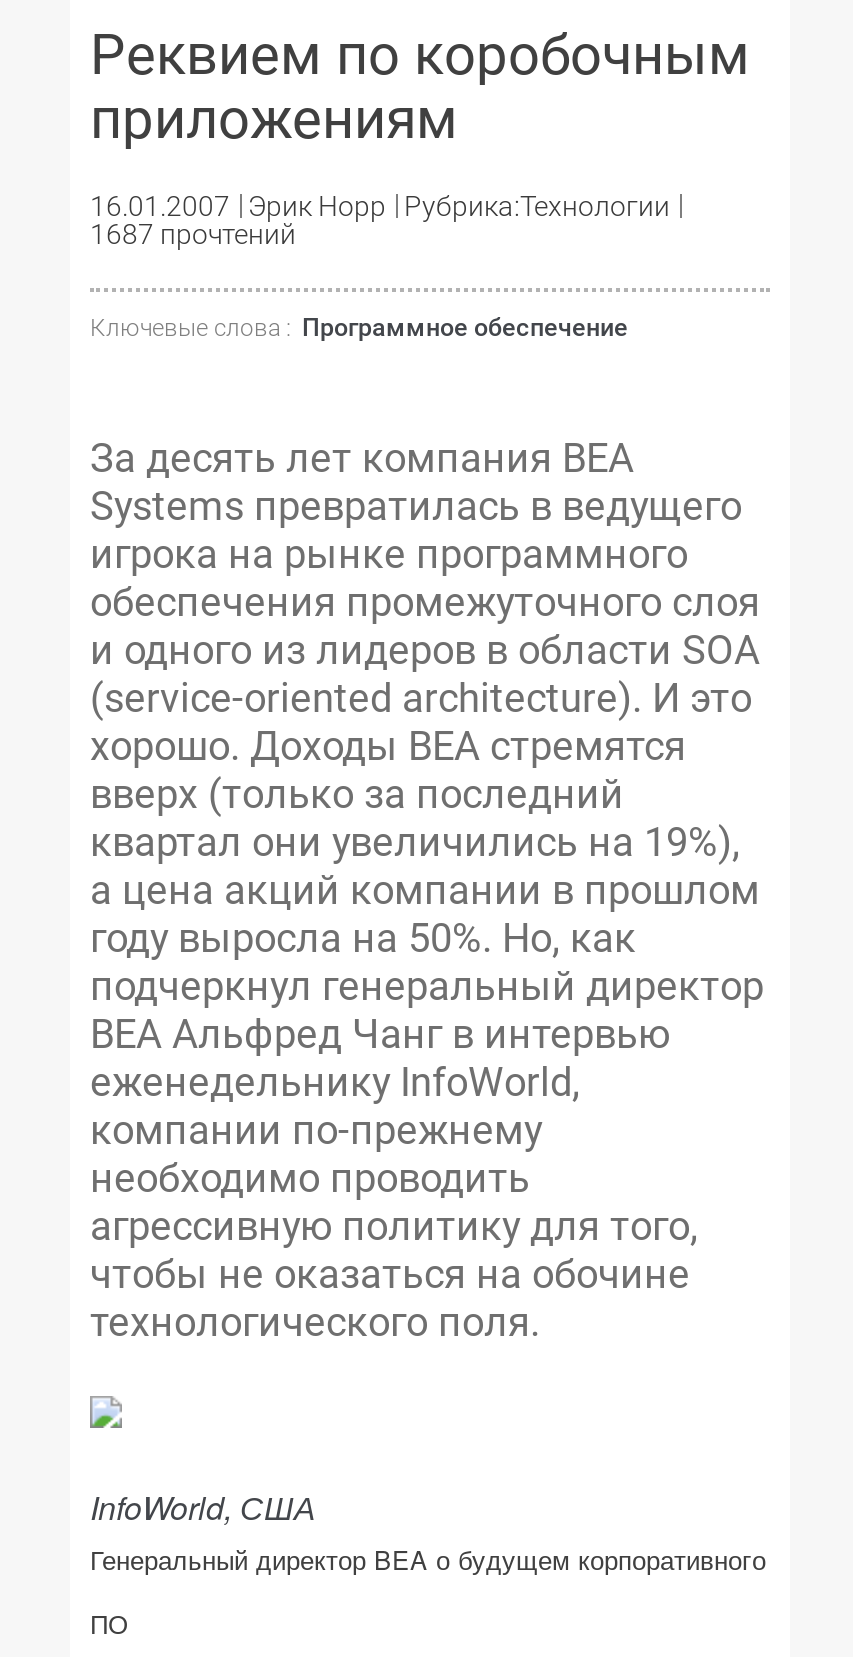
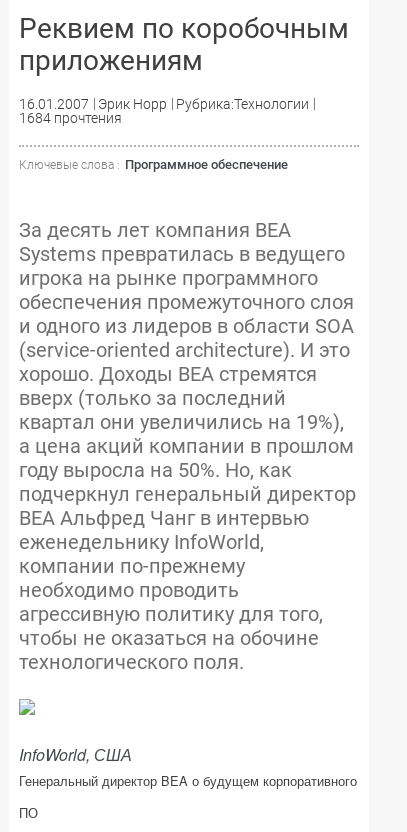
- 1687 прочтений
+ 1684 прочтения
